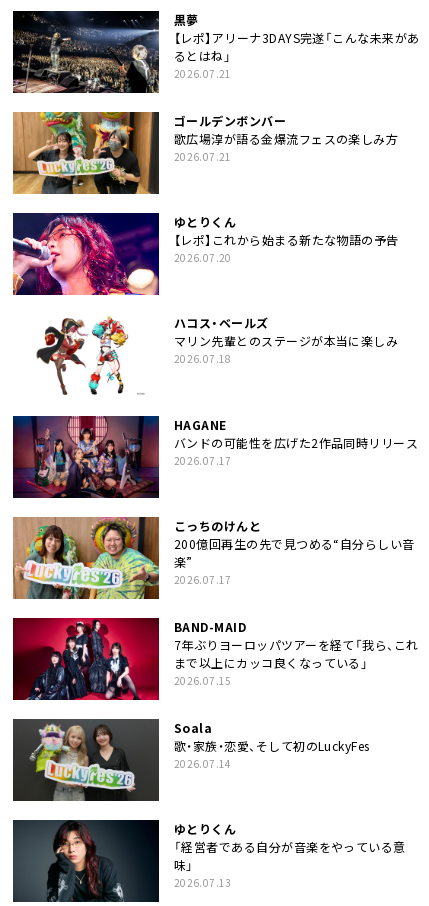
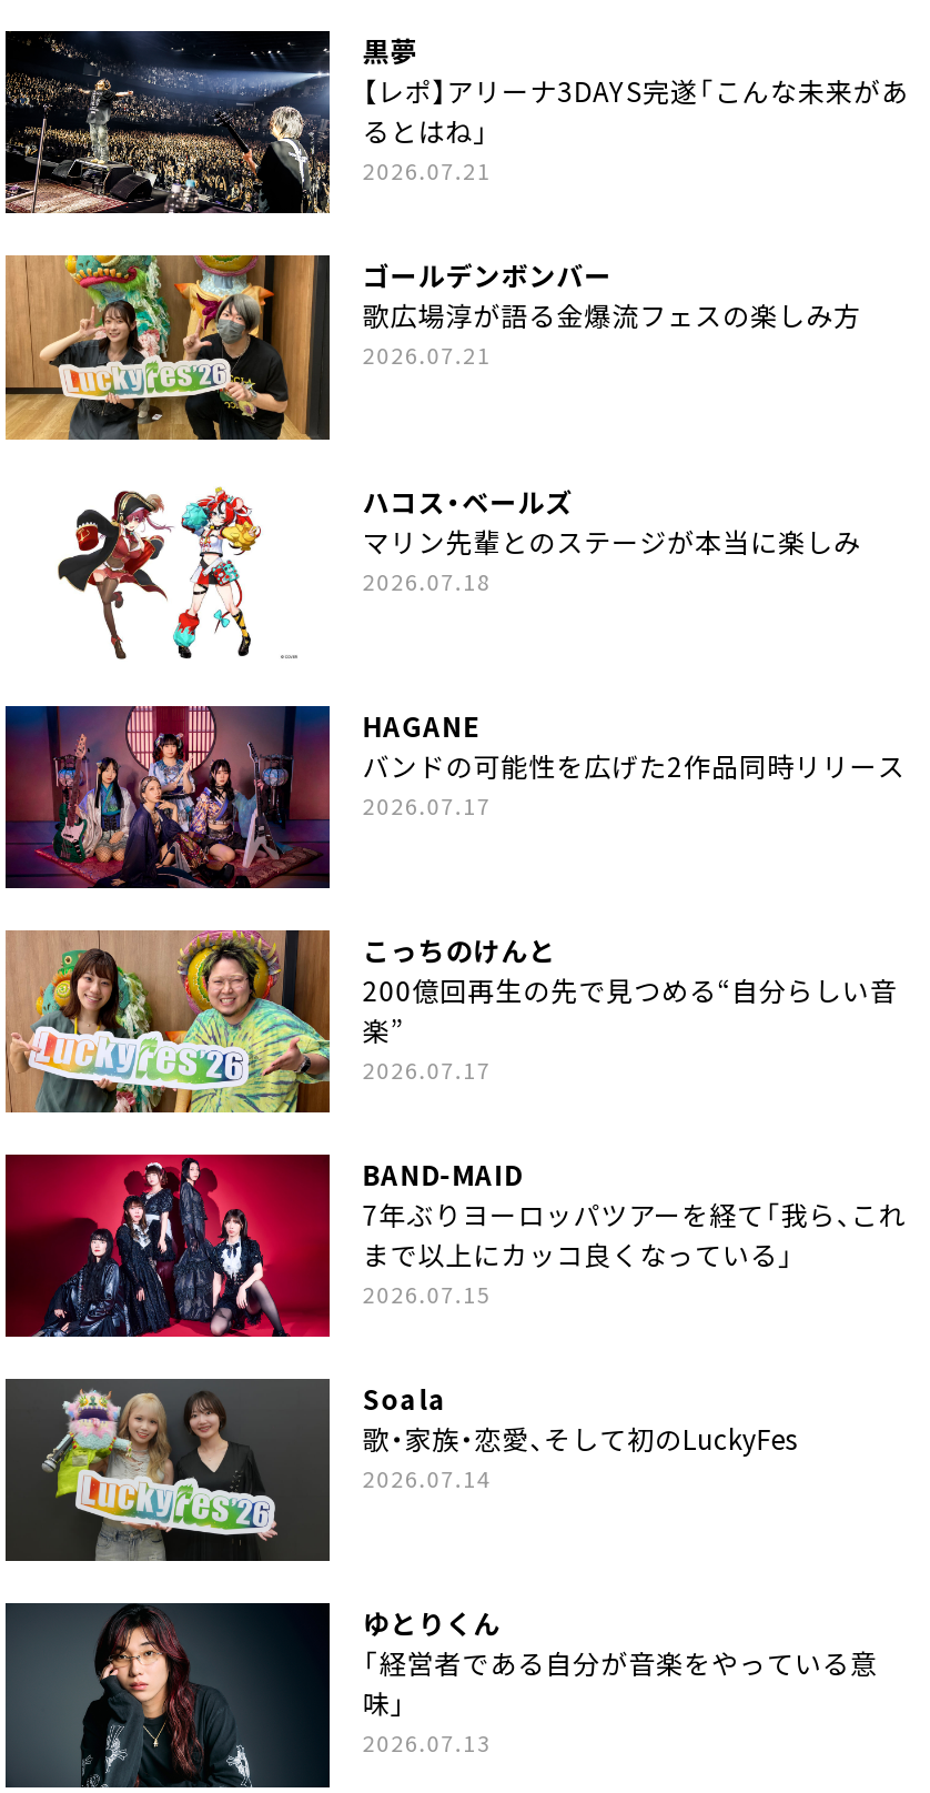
- [image]
- ゆとりくん
- 【レポ】これから始まる新たな物語の予告
- 2026.07.20
